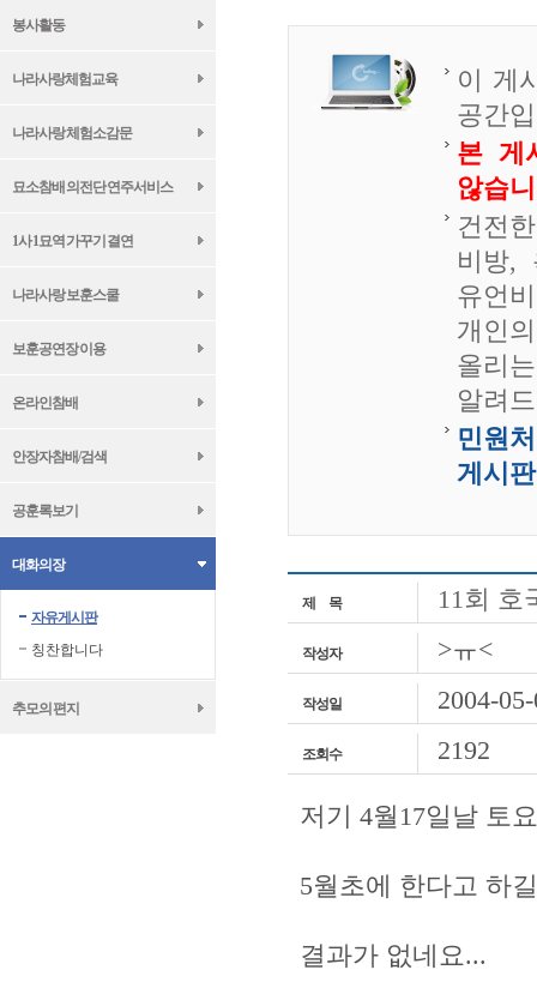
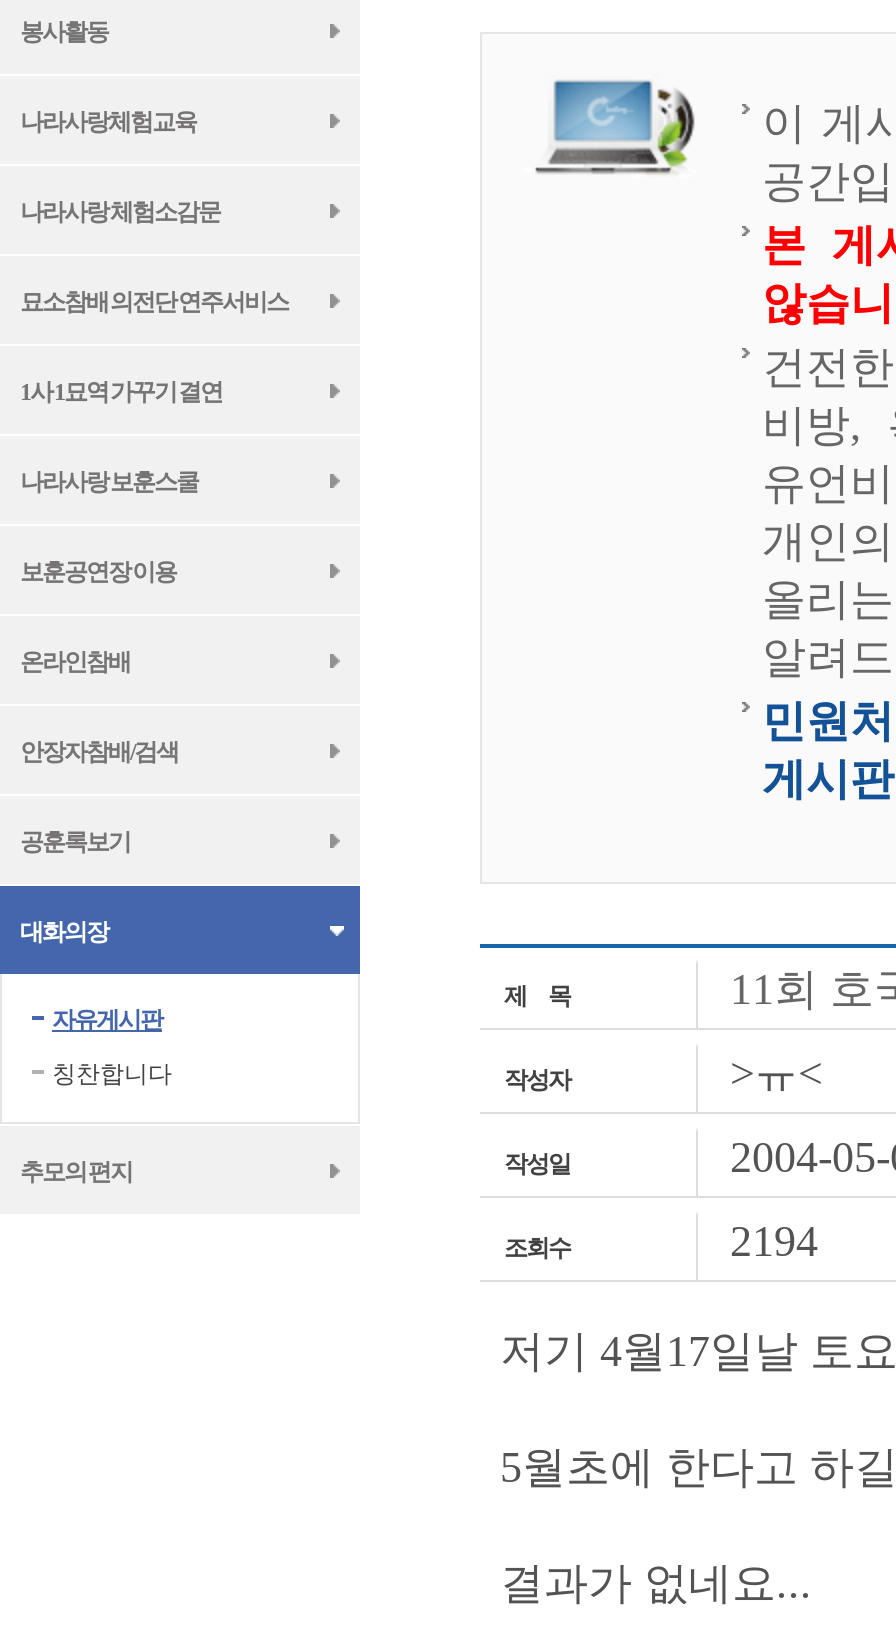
- 2192
+ 2194
